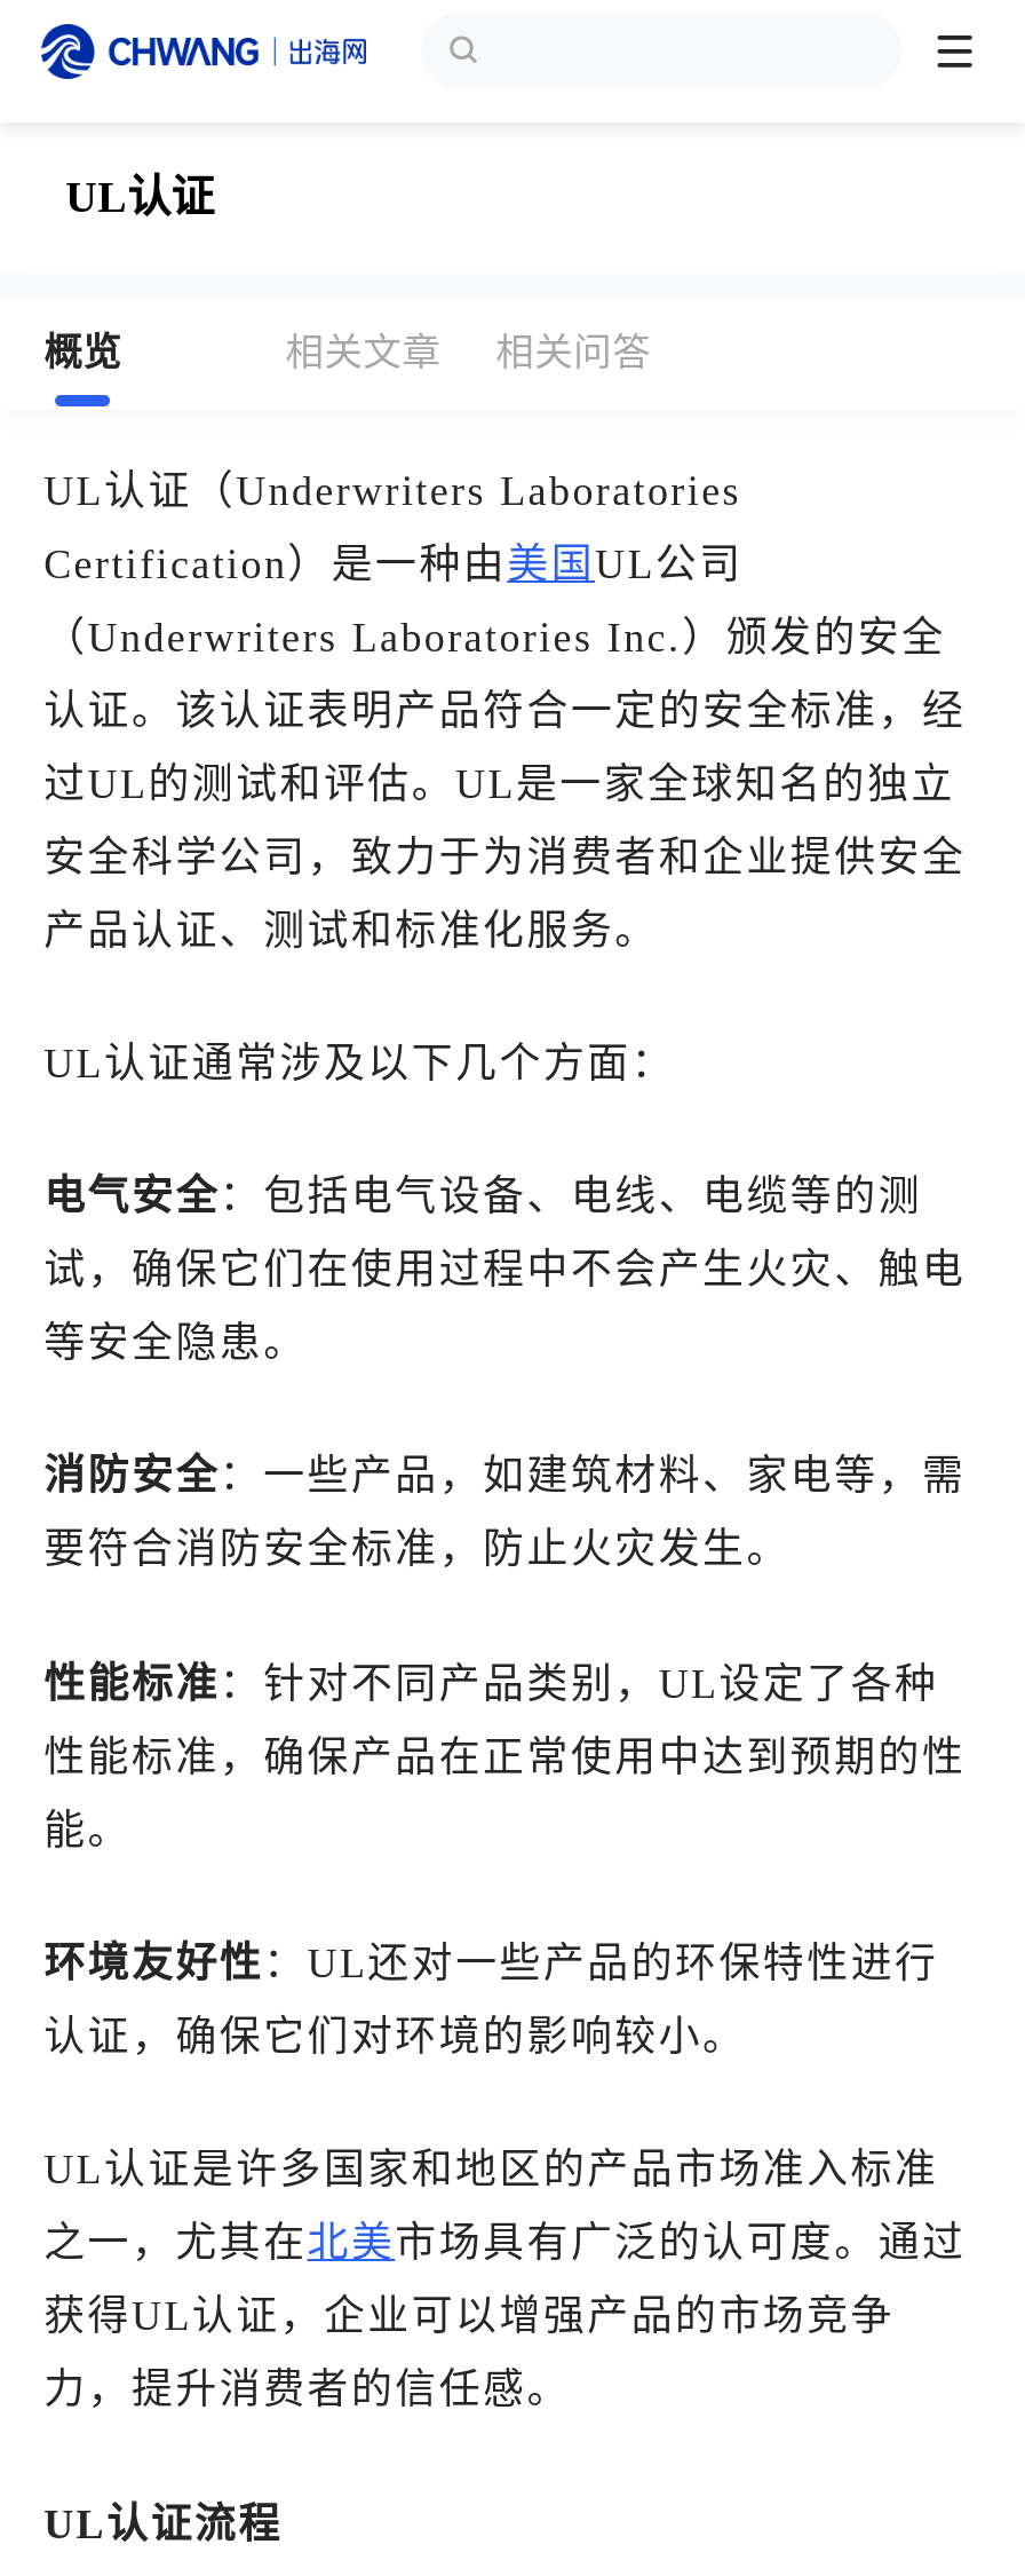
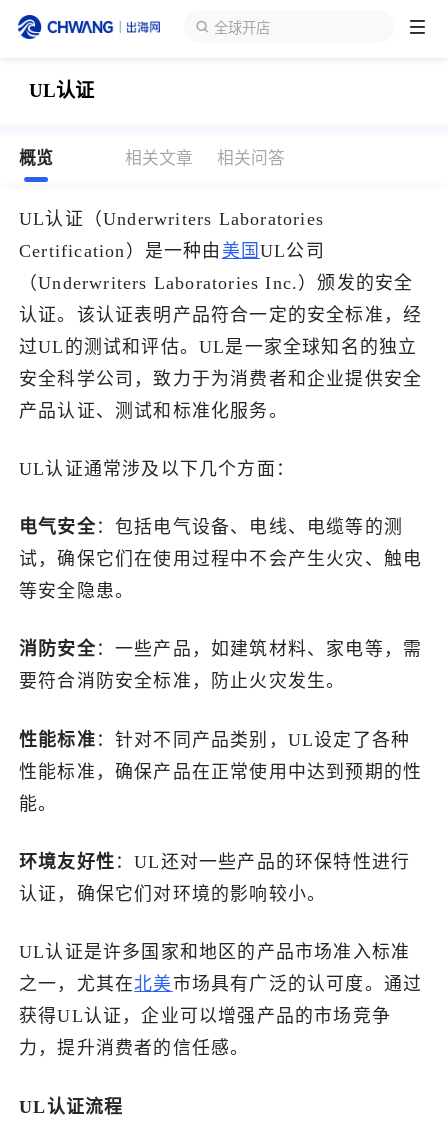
+ 全球开店
